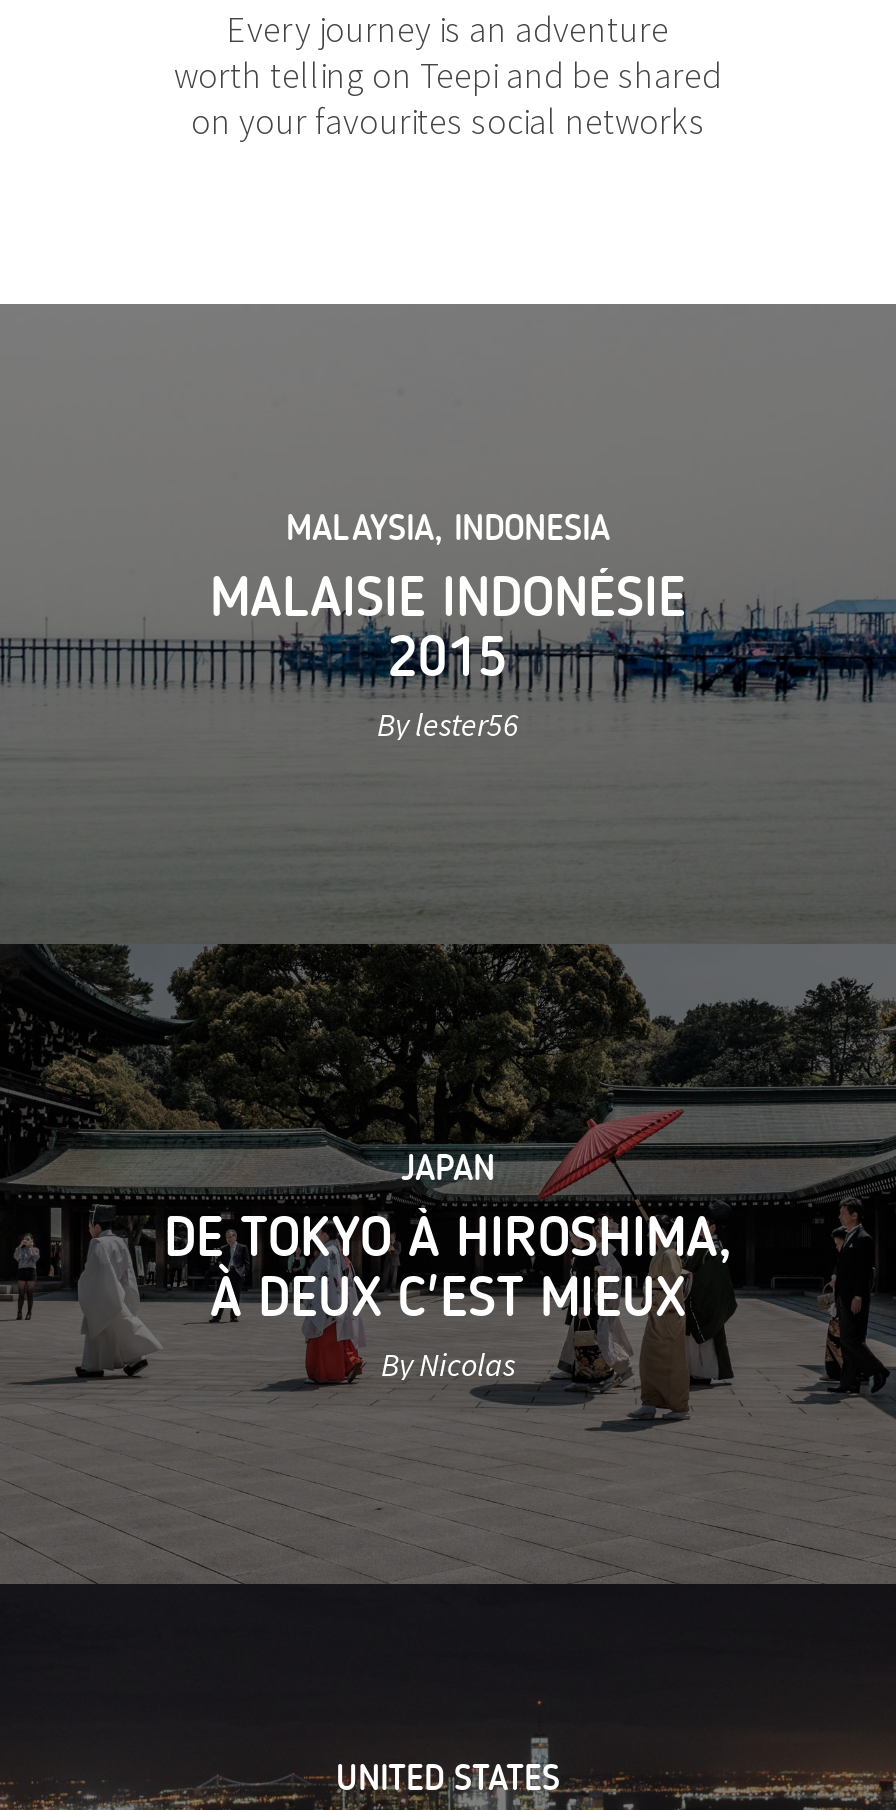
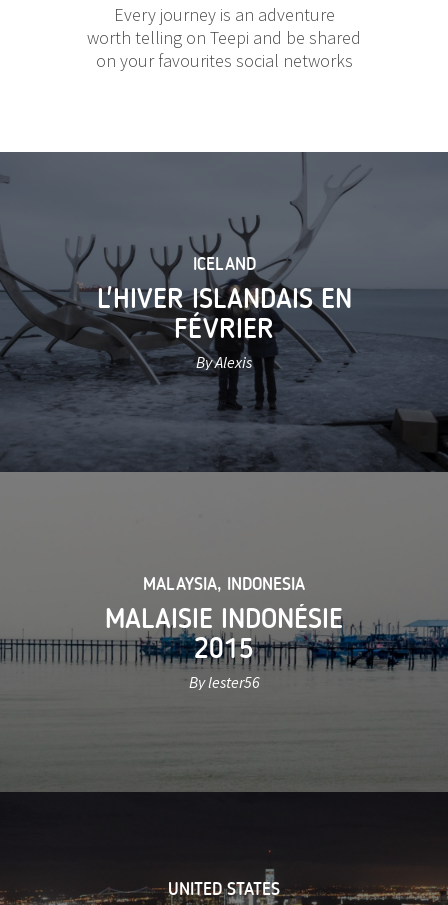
+ [image]
+ ICELAND
+ L'HIVER ISLANDAIS EN
+ FÉVRIER
+ By Alexis

moved down: [image] | MALAYSIA, INDONESIA | MALAISIE INDONÉSIE | 2015 | By lester56

- [image]
- JAPAN
- DE TOKYO À HIROSHIMA,
- À DEUX C'EST MIEUX
- By Nicolas
